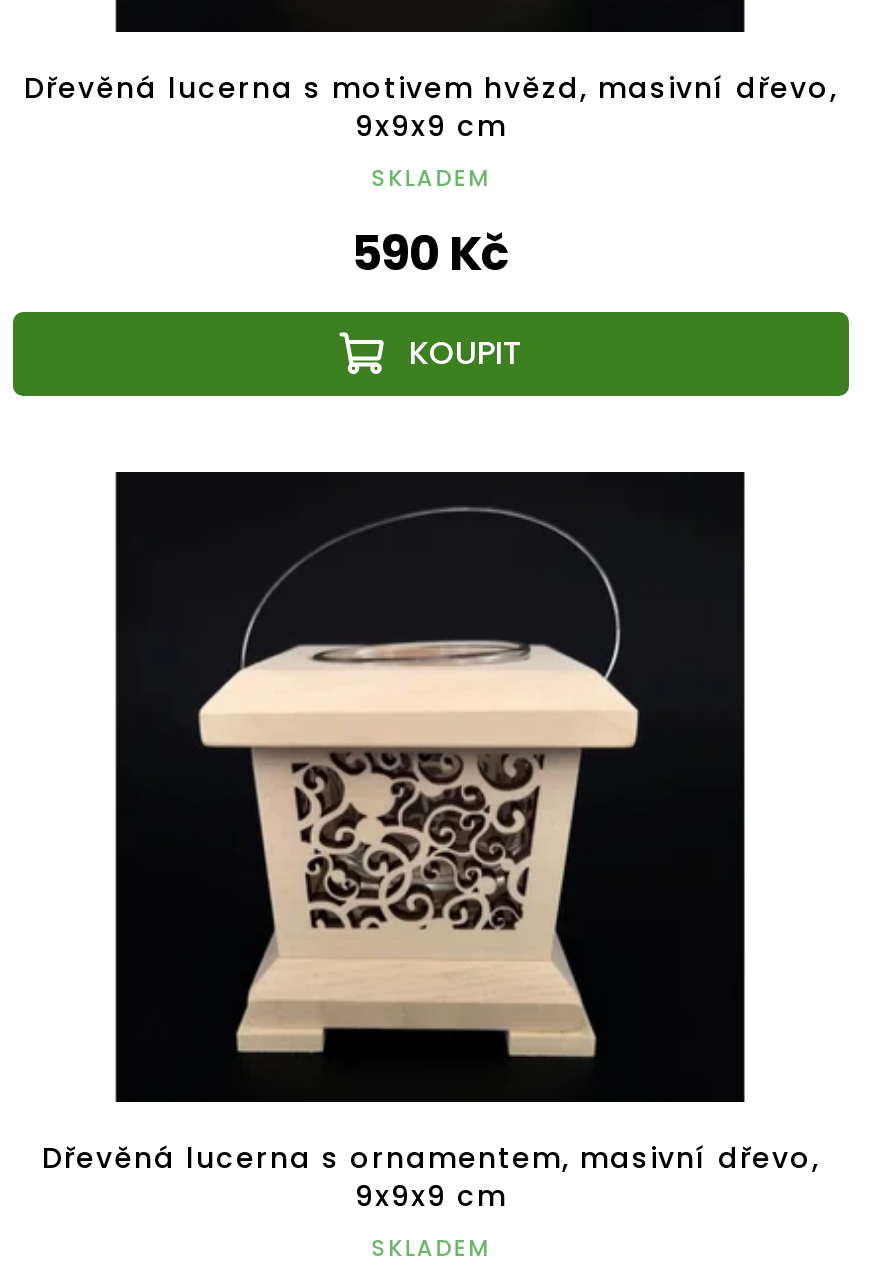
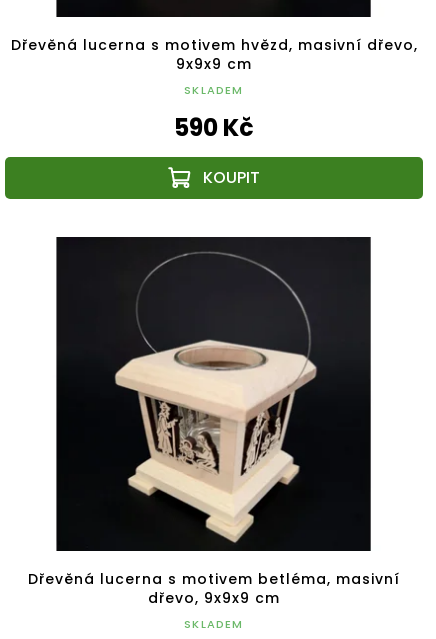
- [image]
- Dřevěná lucerna s ornamentem, masivní dřevo,
- 9x9x9 cm
+ [image]
+ Dřevěná lucerna s motivem betléma, masivní
+ dřevo, 9x9x9 cm
